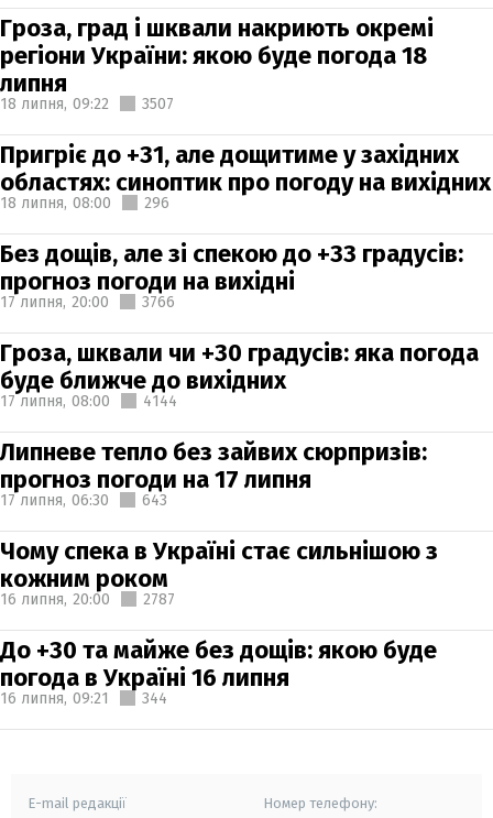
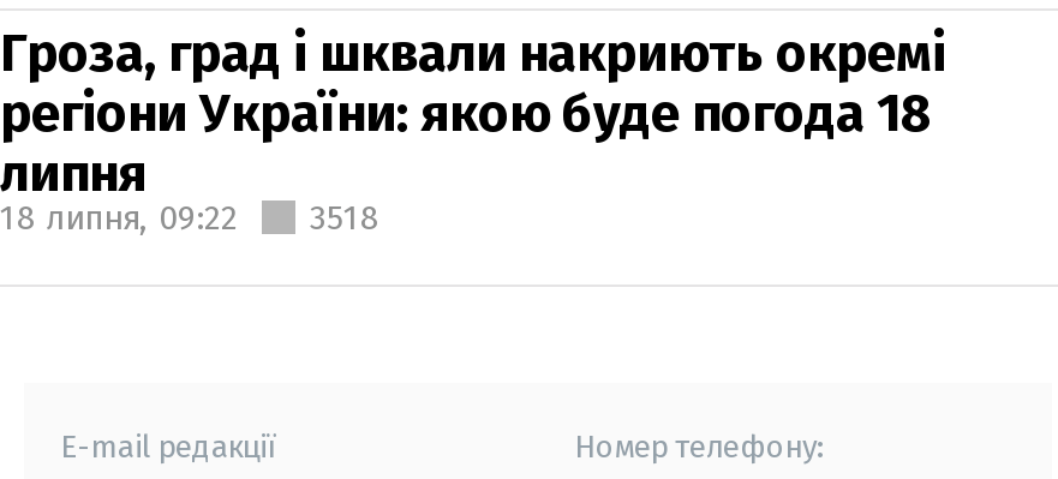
- 3507
- Пригріє до +31, але дощитиме у західних
- областях: синоптик про погоду на вихідних
- 18 липня, 08:00
- 296
- Без дощів, але зі спекою до +33 градусів:
- прогноз погоди на вихідні
- 17 липня, 20:00
- 3766
- Гроза, шквали чи +30 градусів: яка погода
- буде ближче до вихідних
- 17 липня, 08:00
- 4144
- Липневе тепло без зайвих сюрпризів:
- прогноз погоди на 17 липня
- 17 липня, 06:30
- 643
- Чому спека в Україні стає сильнішою з
- кожним роком
- 16 липня, 20:00
- 2787
- До +30 та майже без дощів: якою буде
- погода в Україні 16 липня
- 16 липня, 09:21
- 344
+ 3518
